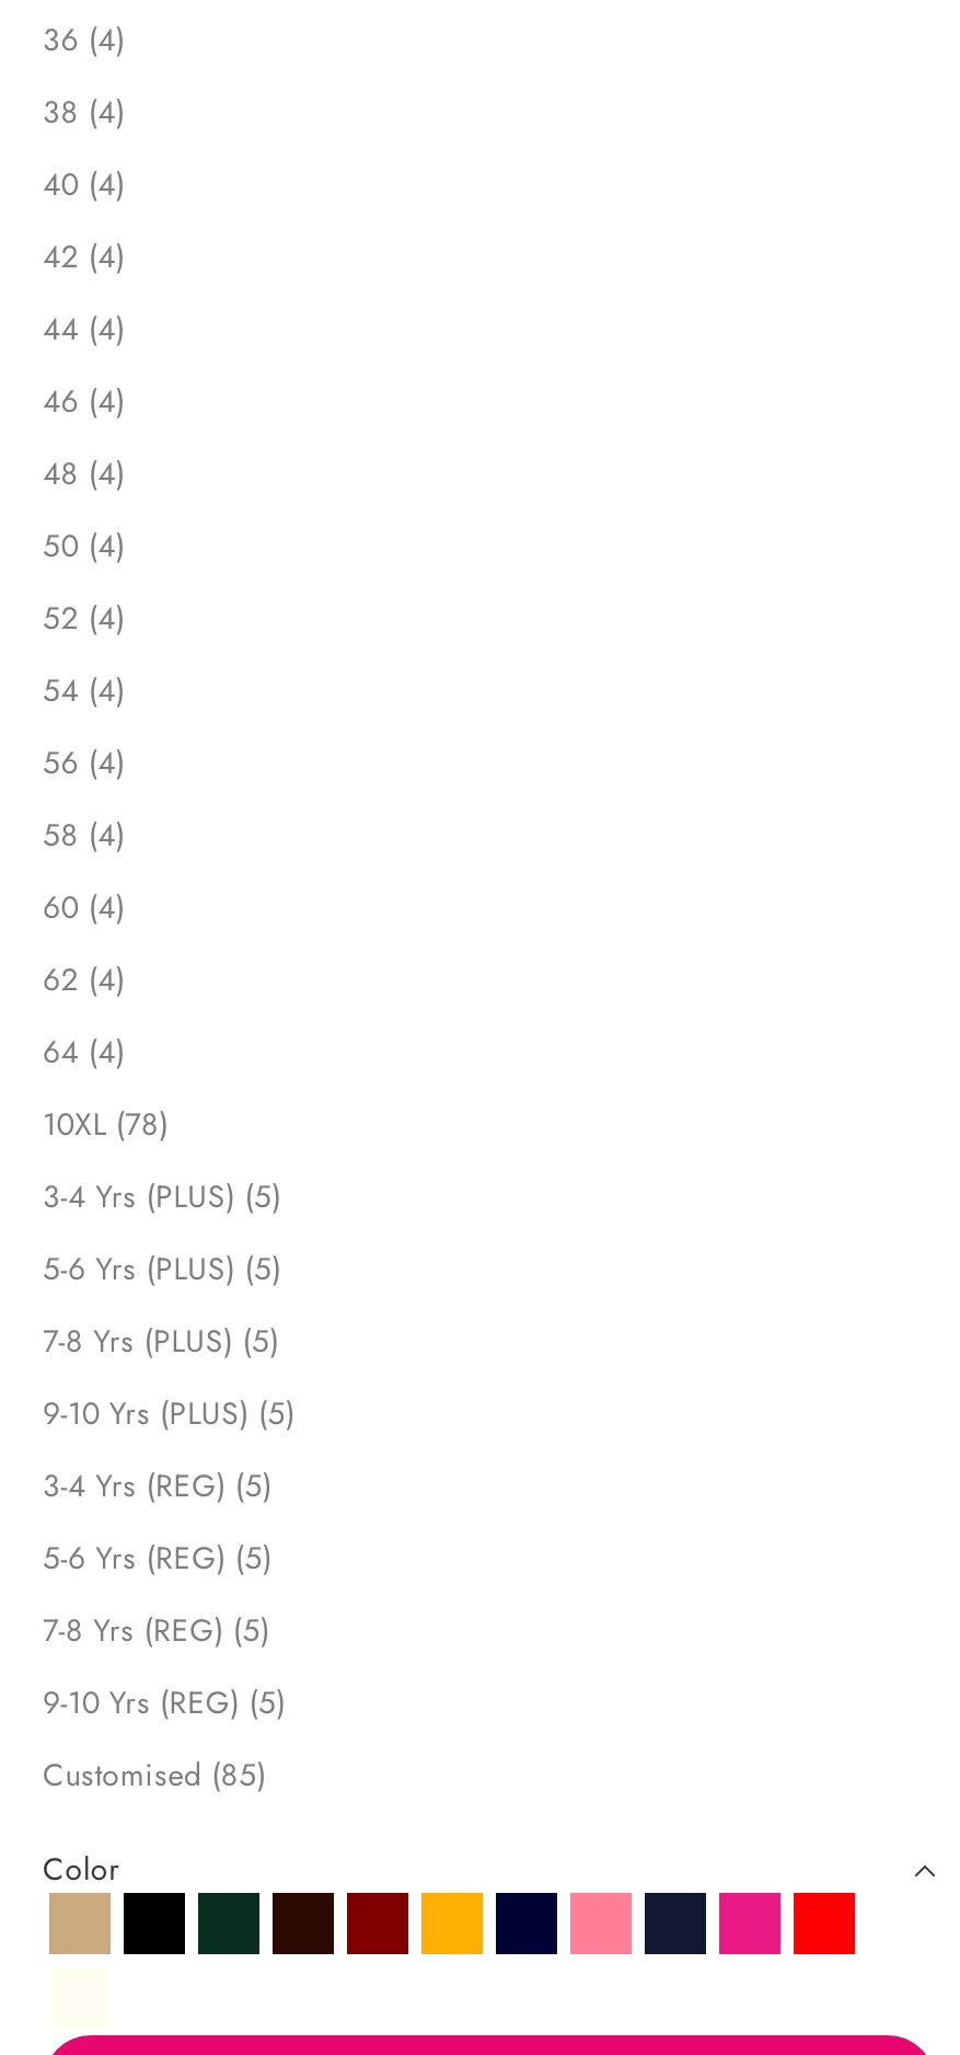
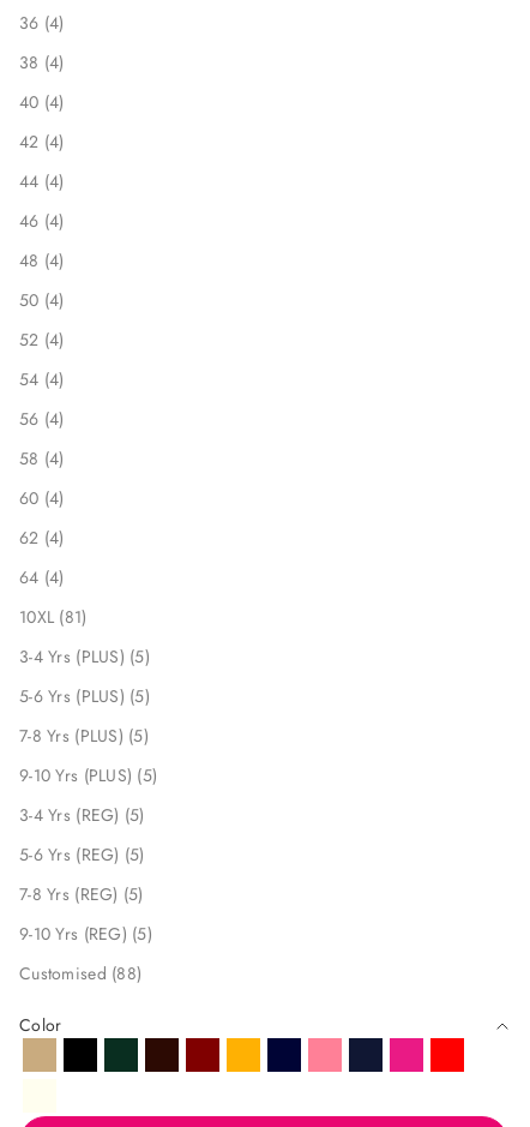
- 10XL (78)
+ 10XL (81)

- Customised (85)
+ Customised (88)
